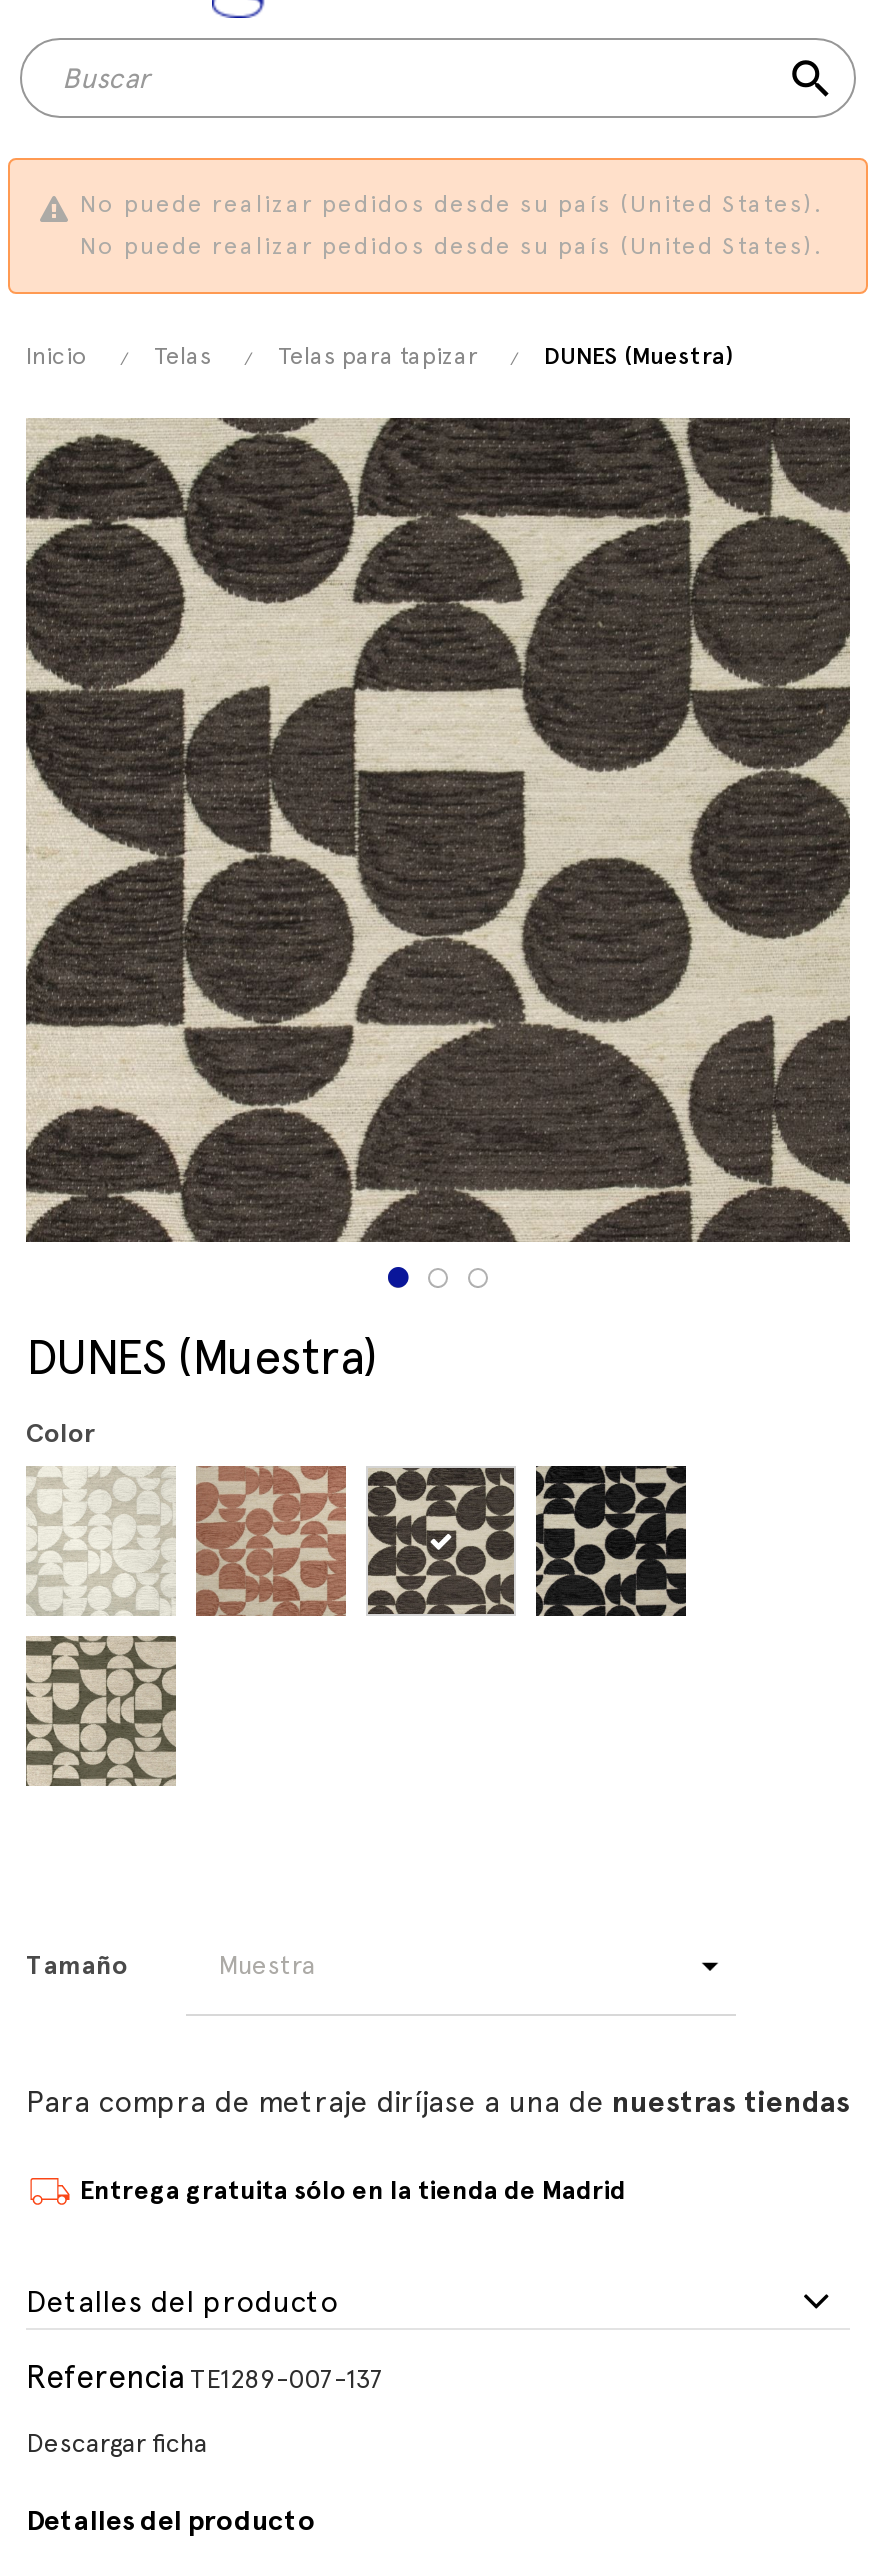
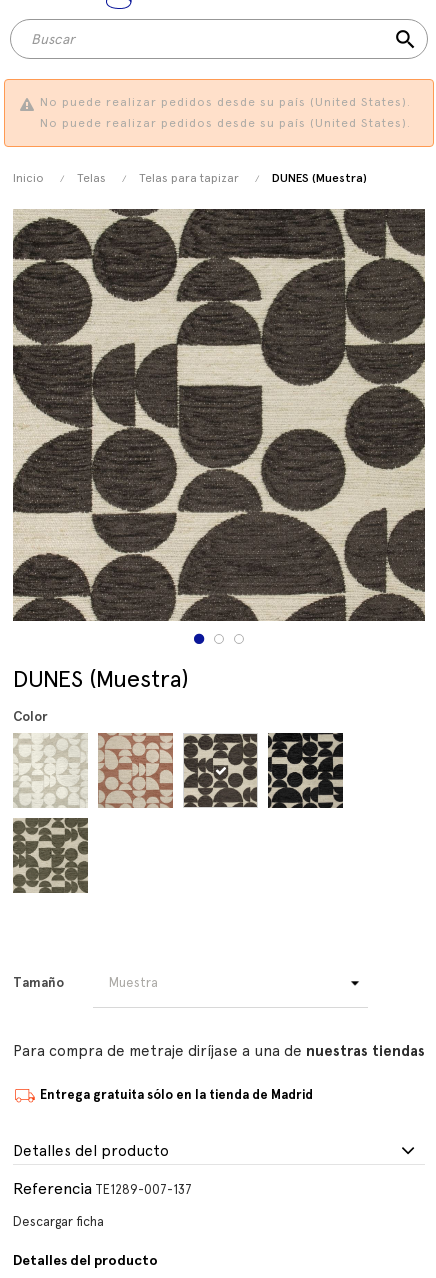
- [image]
+ [image]

- [image]
+ [image]
